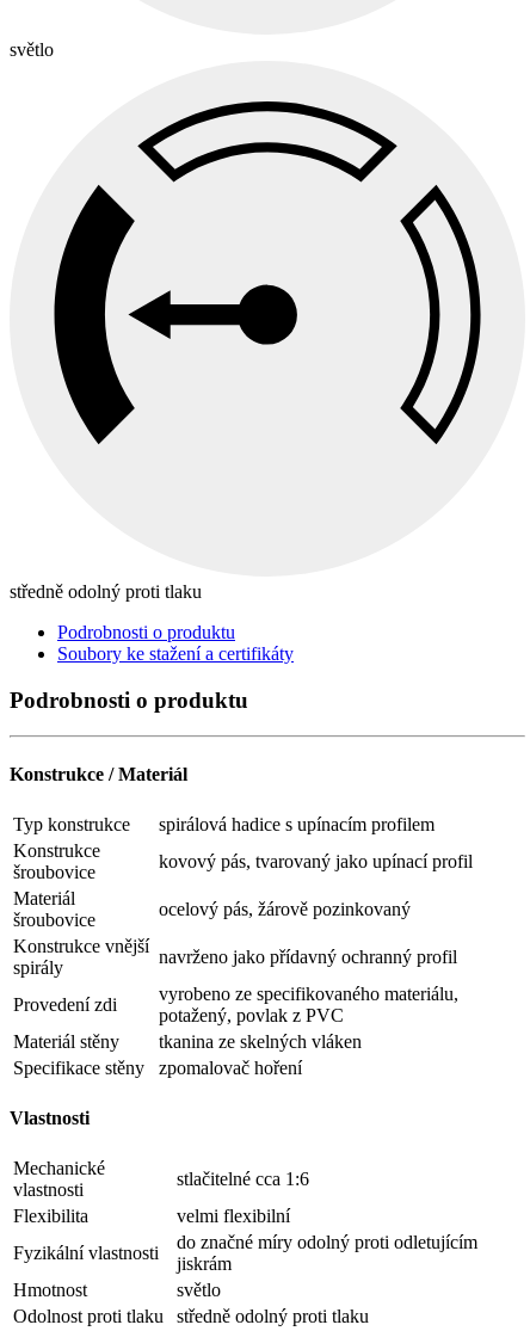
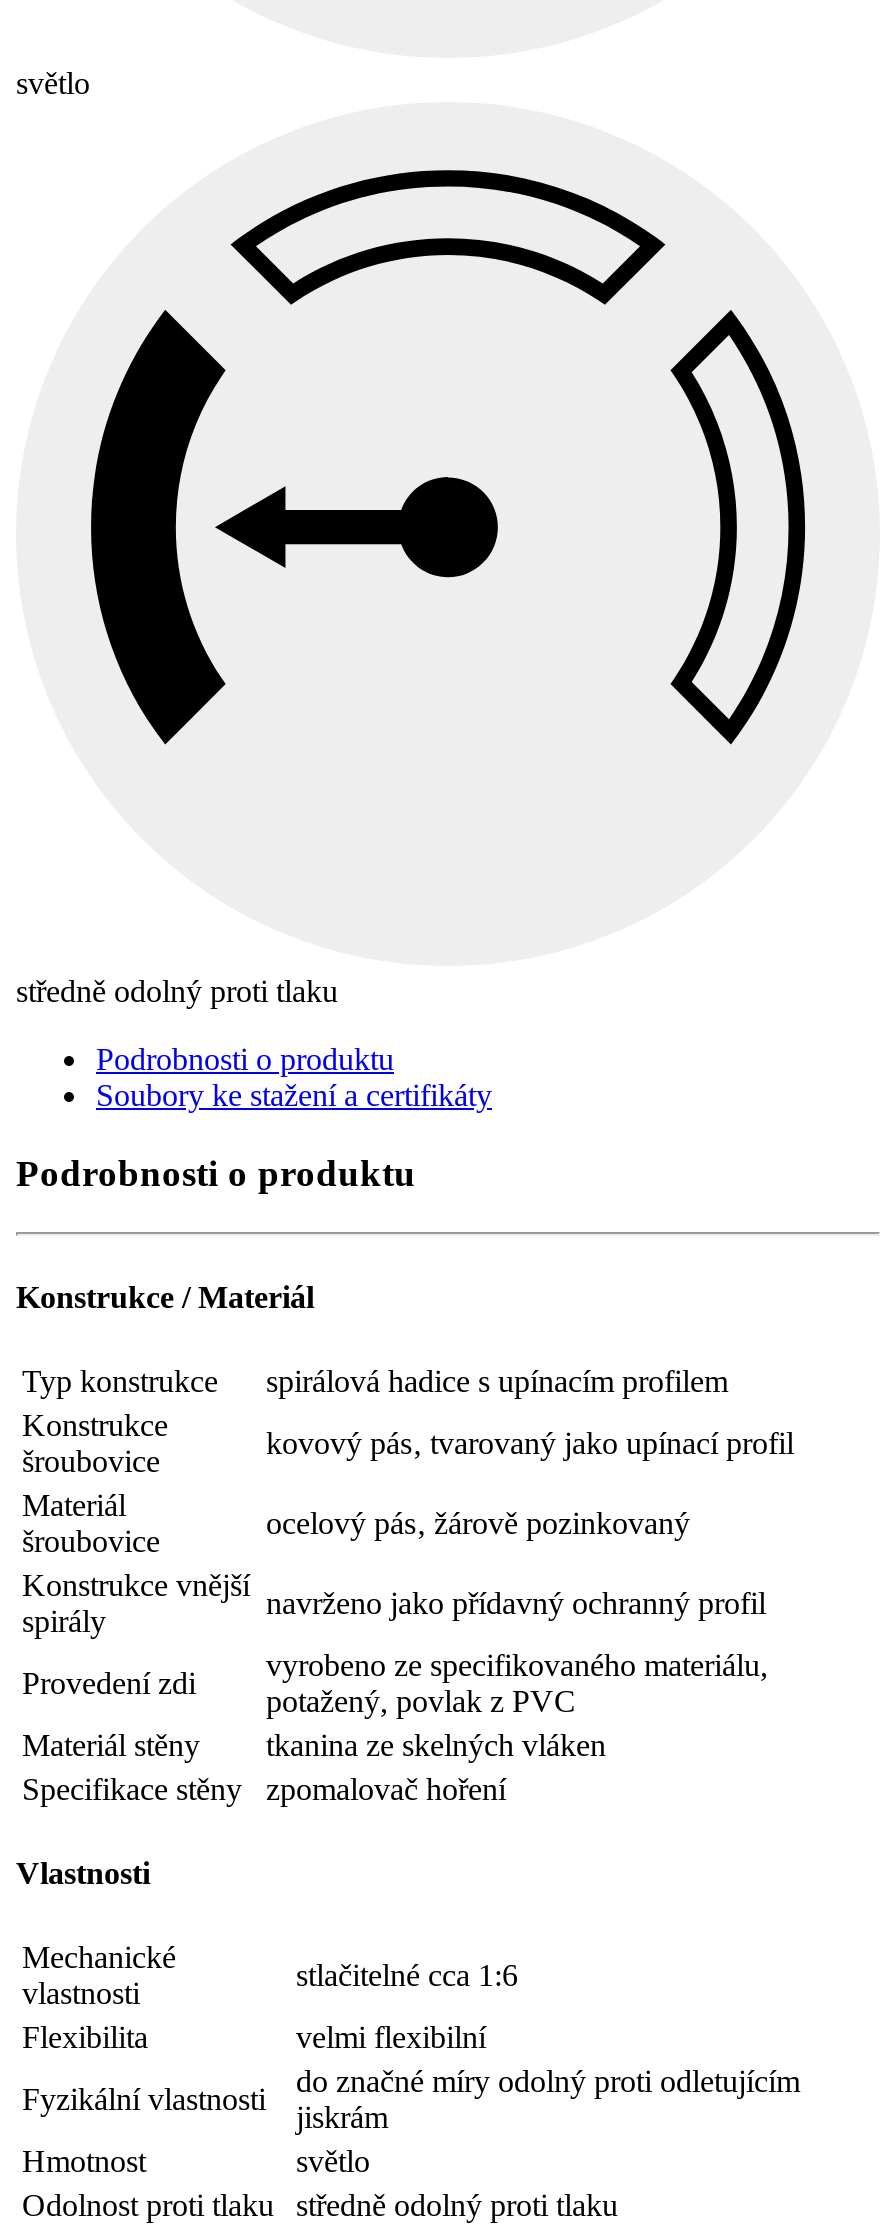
- kovový pás, tvarovaný jako upínací profil
+ kovový pás‚ tvarovaný jako upínací profil

- ocelový pás, žárově pozinkovaný
+ ocelový pás‚ žárově pozinkovaný
